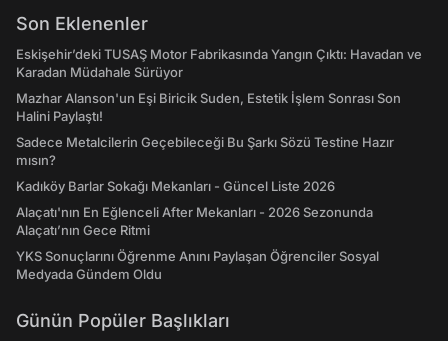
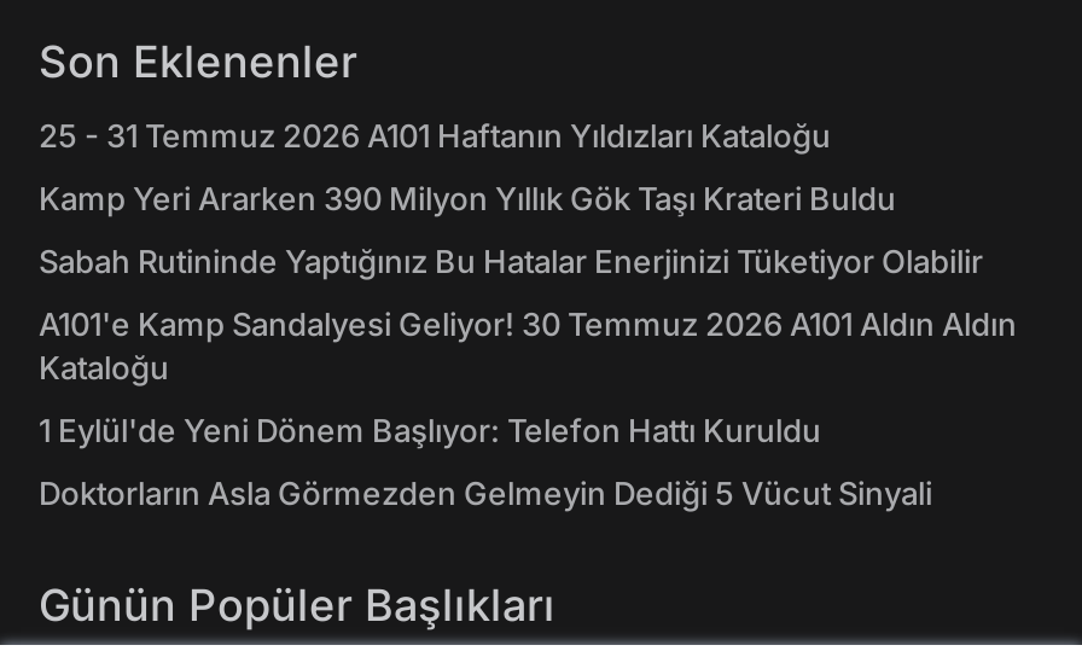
- Eskişehir’deki TUSAŞ Motor Fabrikasında Yangın Çıktı: Havadan ve
- Karadan Müdahale Sürüyor
+ 25 - 31 Temmuz 2026 A101 Haftanın Yıldızları Kataloğu

- Mazhar Alanson'un Eşi Biricik Suden, Estetik İşlem Sonrası Son
- Halini Paylaştı!
+ Kamp Yeri Ararken 390 Milyon Yıllık Gök Taşı Krateri Buldu

- Sadece Metalcilerin Geçebileceği Bu Şarkı Sözü Testine Hazır
- mısın?
+ Sabah Rutininde Yaptığınız Bu Hatalar Enerjinizi Tüketiyor Olabilir

- Kadıköy Barlar Sokağı Mekanları - Güncel Liste 2026
+ A101'e Kamp Sandalyesi Geliyor! 30 Temmuz 2026 A101 Aldın Aldın
+ Kataloğu

- Alaçatı'nın En Eğlenceli After Mekanları - 2026 Sezonunda
- Alaçatı’nın Gece Ritmi
+ 1 Eylül'de Yeni Dönem Başlıyor: Telefon Hattı Kuruldu

- YKS Sonuçlarını Öğrenme Anını Paylaşan Öğrenciler Sosyal
- Medyada Gündem Oldu
+ Doktorların Asla Görmezden Gelmeyin Dediği 5 Vücut Sinyali
